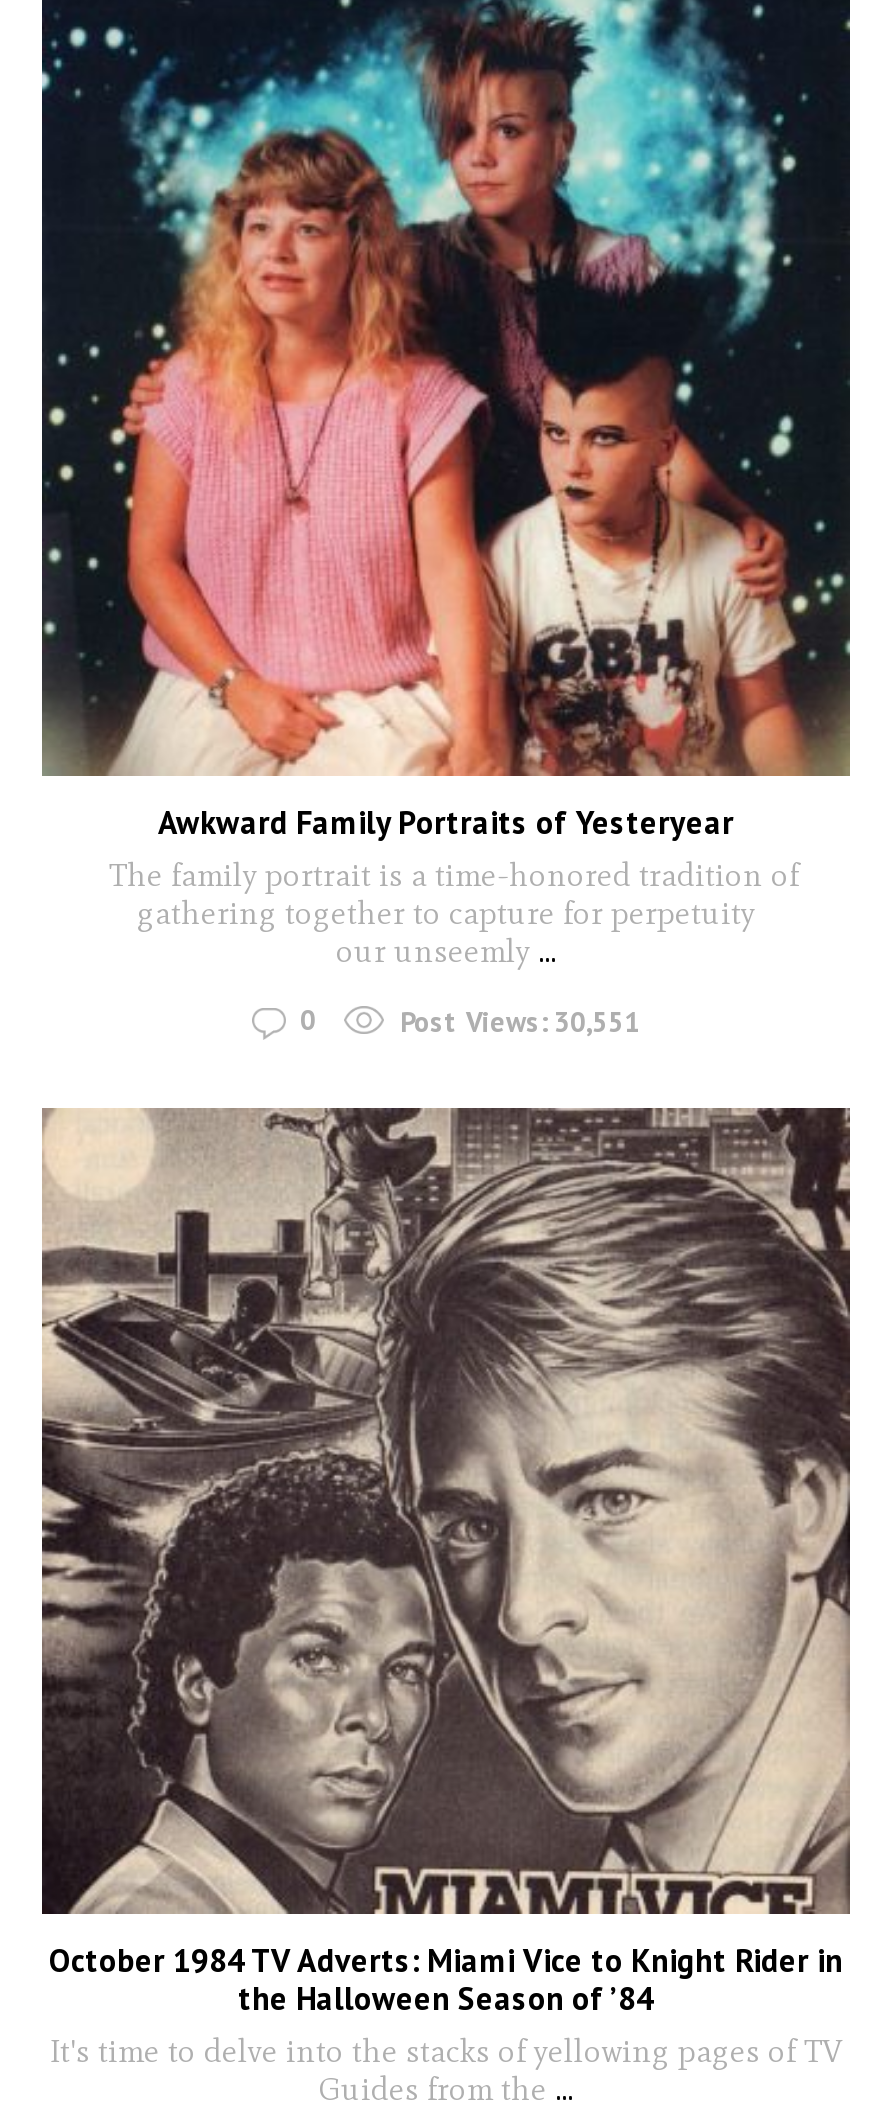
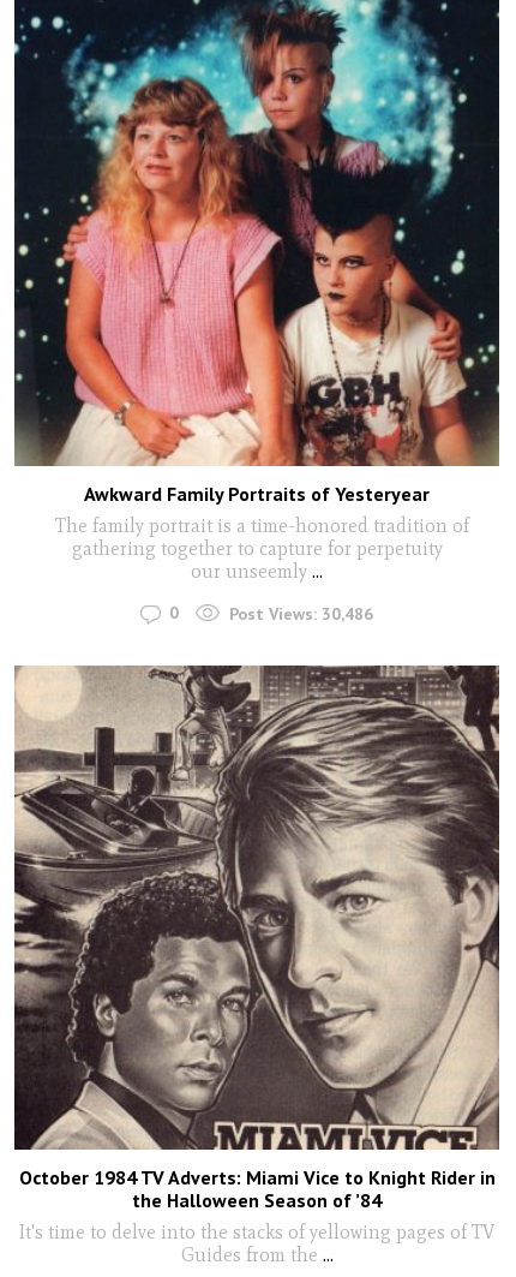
- Post Views: 30,551
+ Post Views: 30,486
